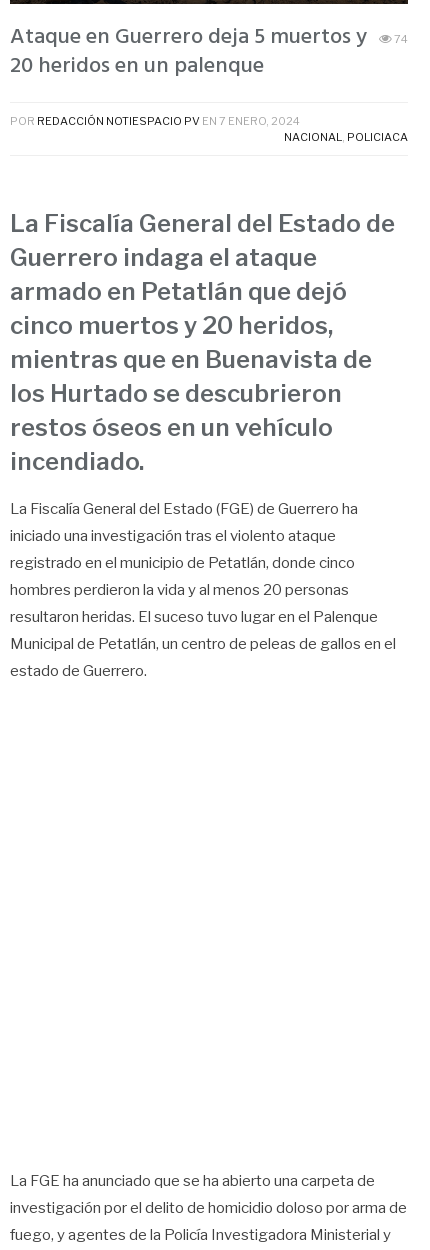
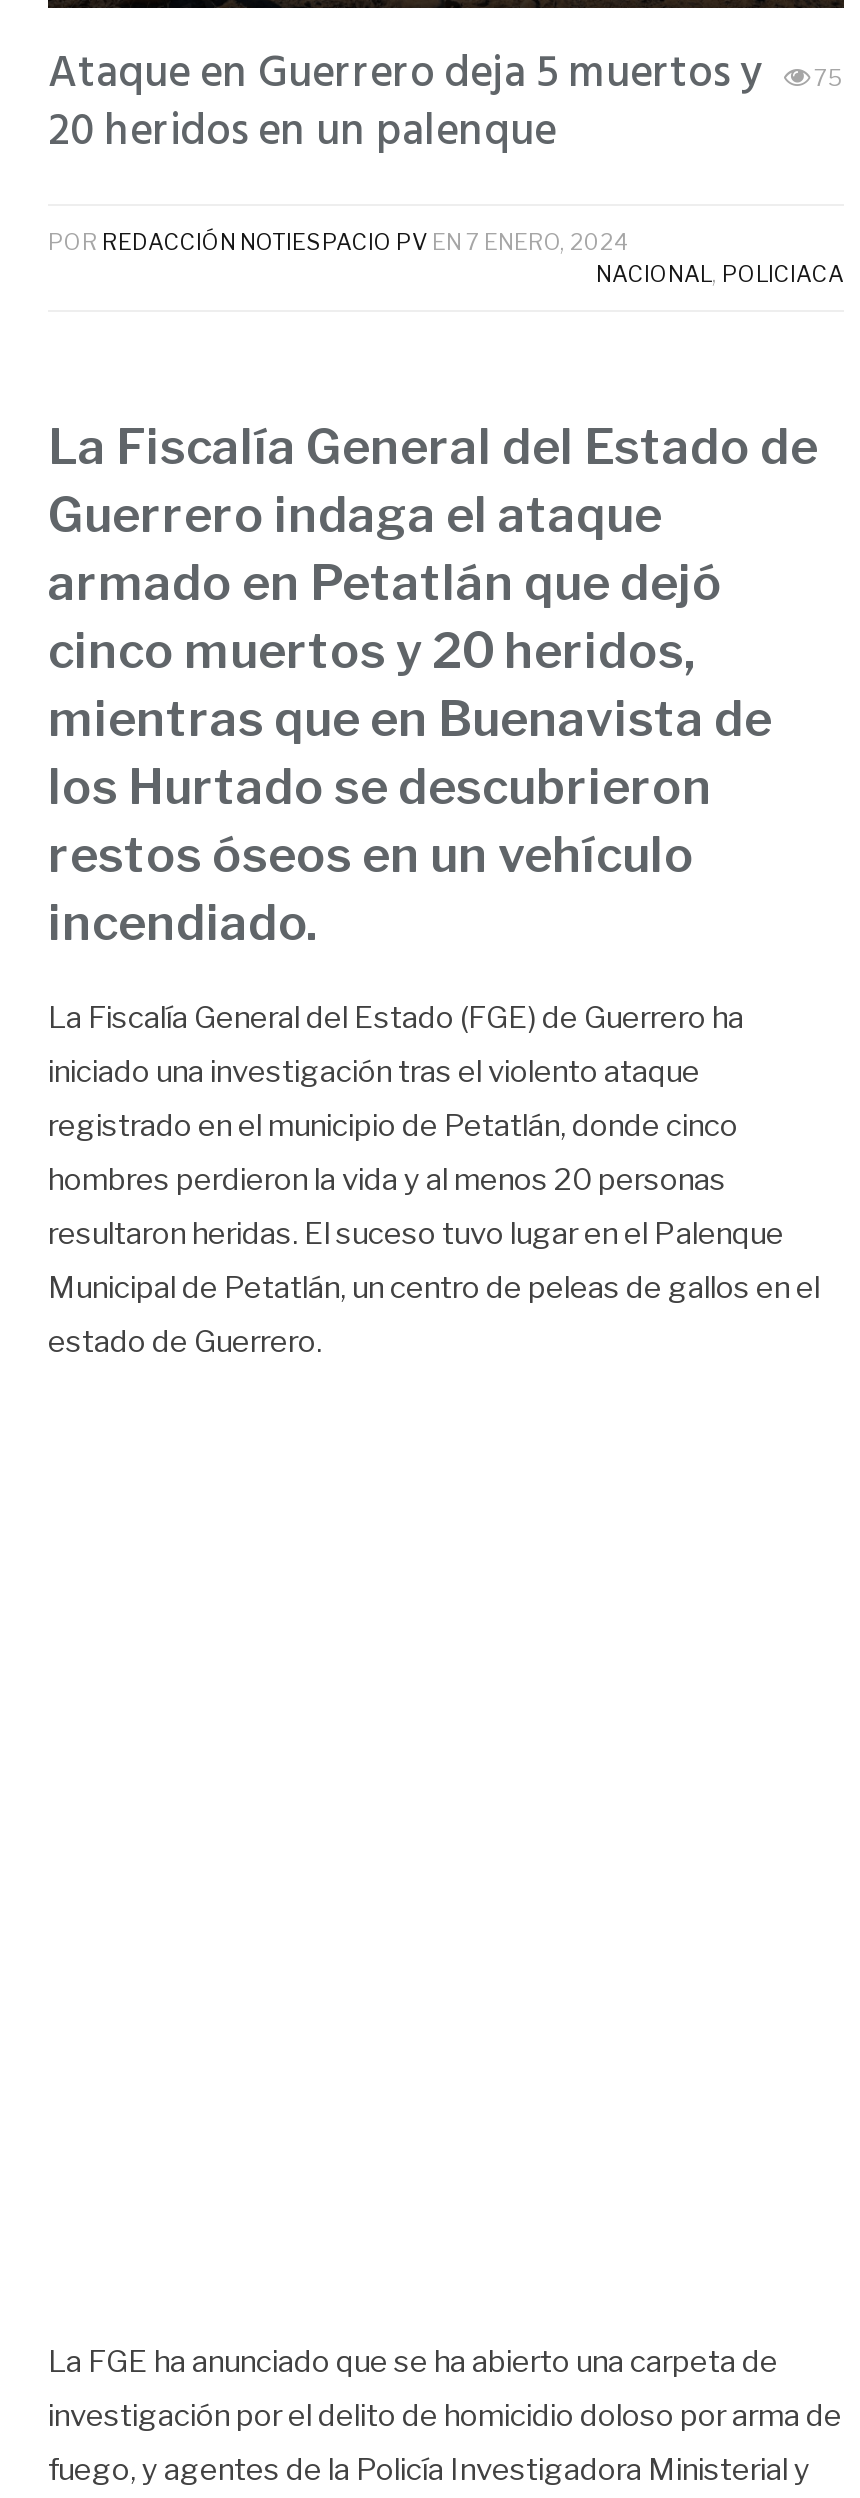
- Ataque en Guerrero deja 5 muertos y 74
+ Ataque en Guerrero deja 5 muertos y 75
